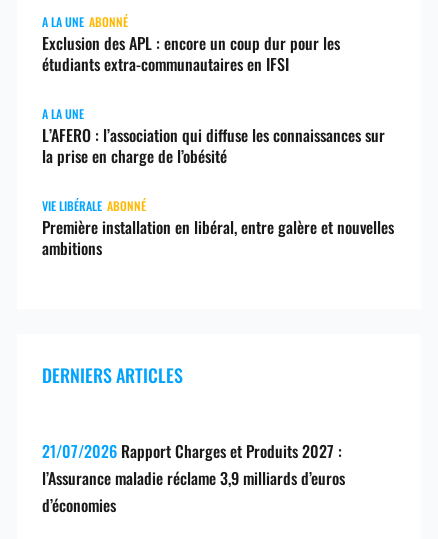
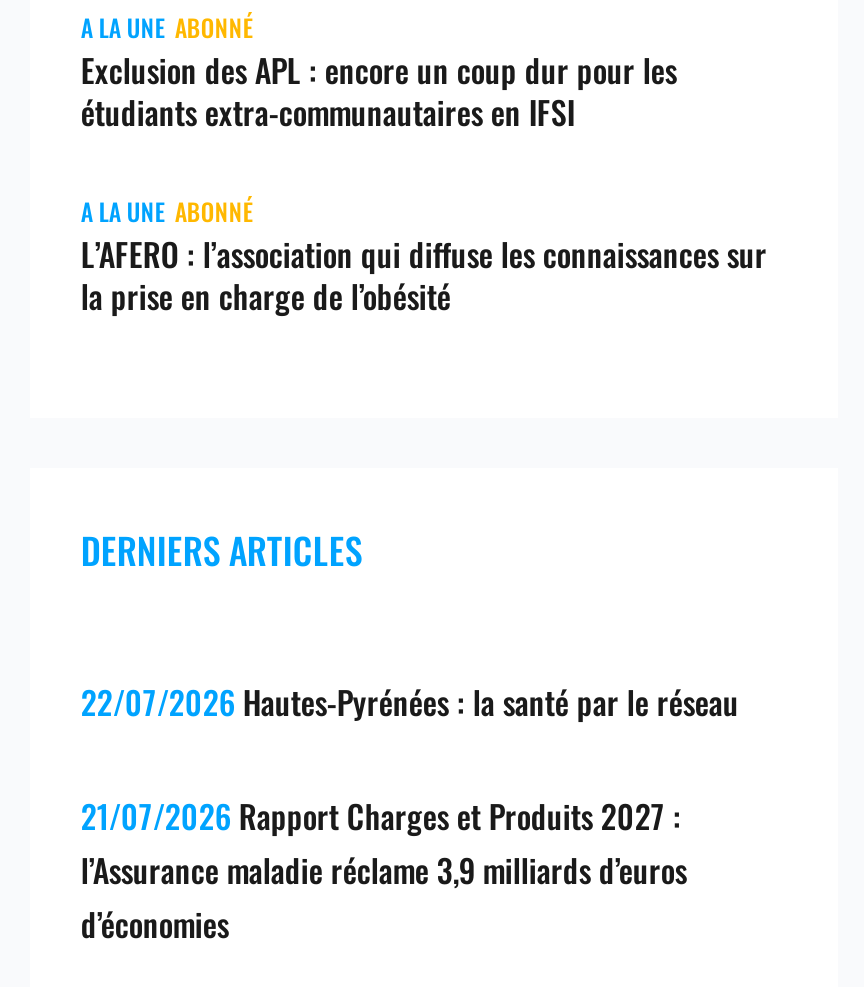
- A LA UNE
+ A LA UNE ABONNÉ

- VIE LIBÉRALE ABONNÉ
- Première installation en libéral, entre galère et nouvelles
- ambitions

moved up: DERNIERS ARTICLES

+ 22/07/2026 Hautes-Pyrénées : la santé par le réseau
